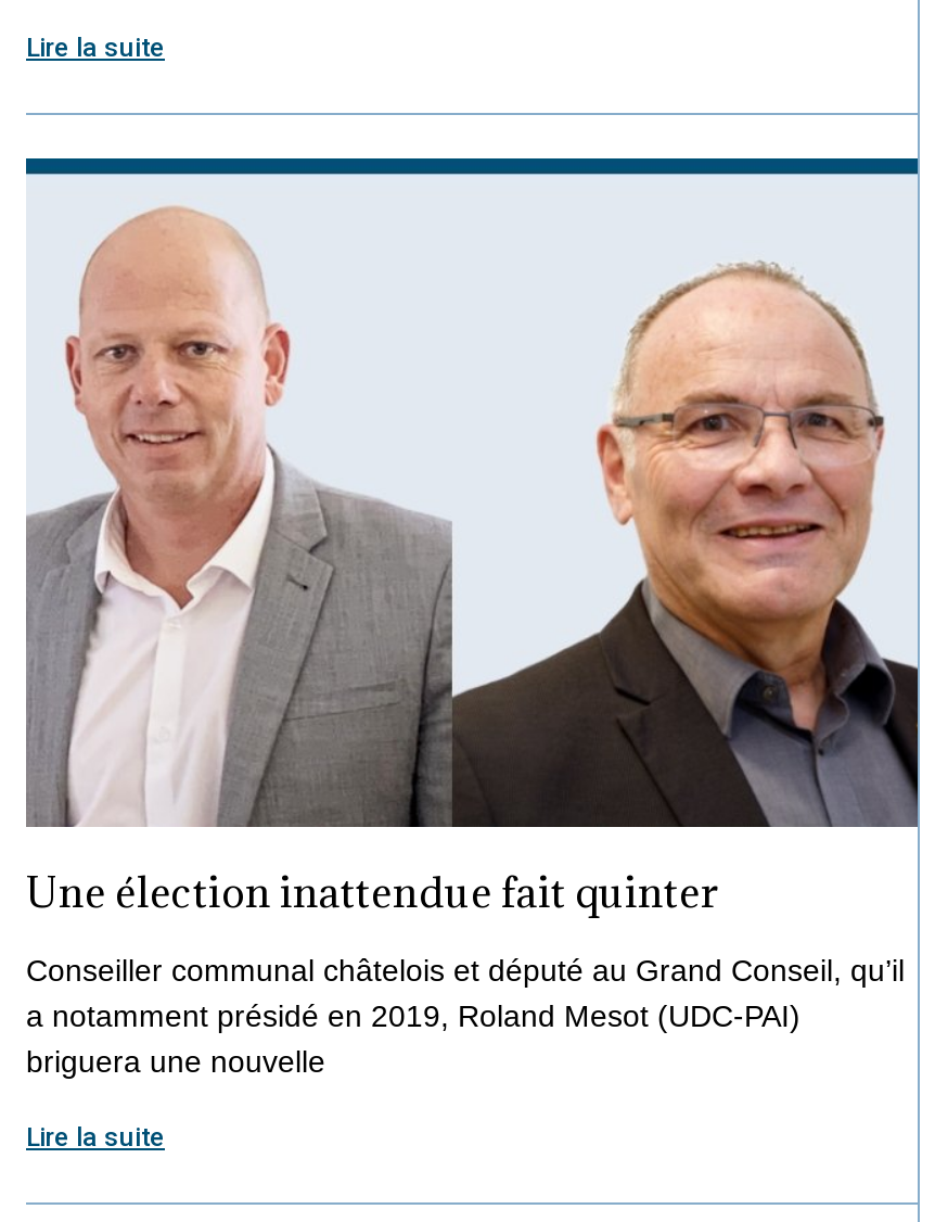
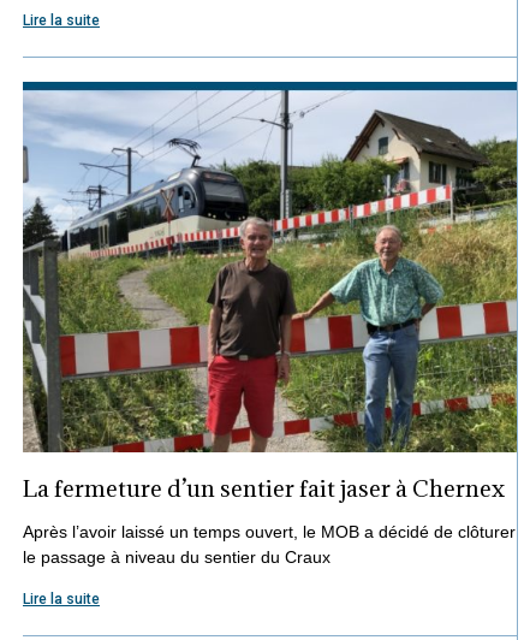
- [image]
- Une élection inattendue fait quinter
+ [image]
+ La fermeture d’un sentier fait jaser à Chernex

- Conseiller communal châtelois et député au Grand Conseil, qu’il
- a notamment présidé en 2019, Roland Mesot (UDC-PAI)
- briguera une nouvelle
+ Après l’avoir laissé un temps ouvert, le MOB a décidé de clôturer
+ le passage à niveau du sentier du Craux
